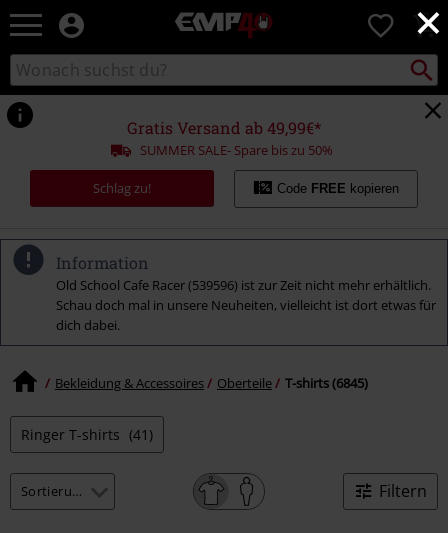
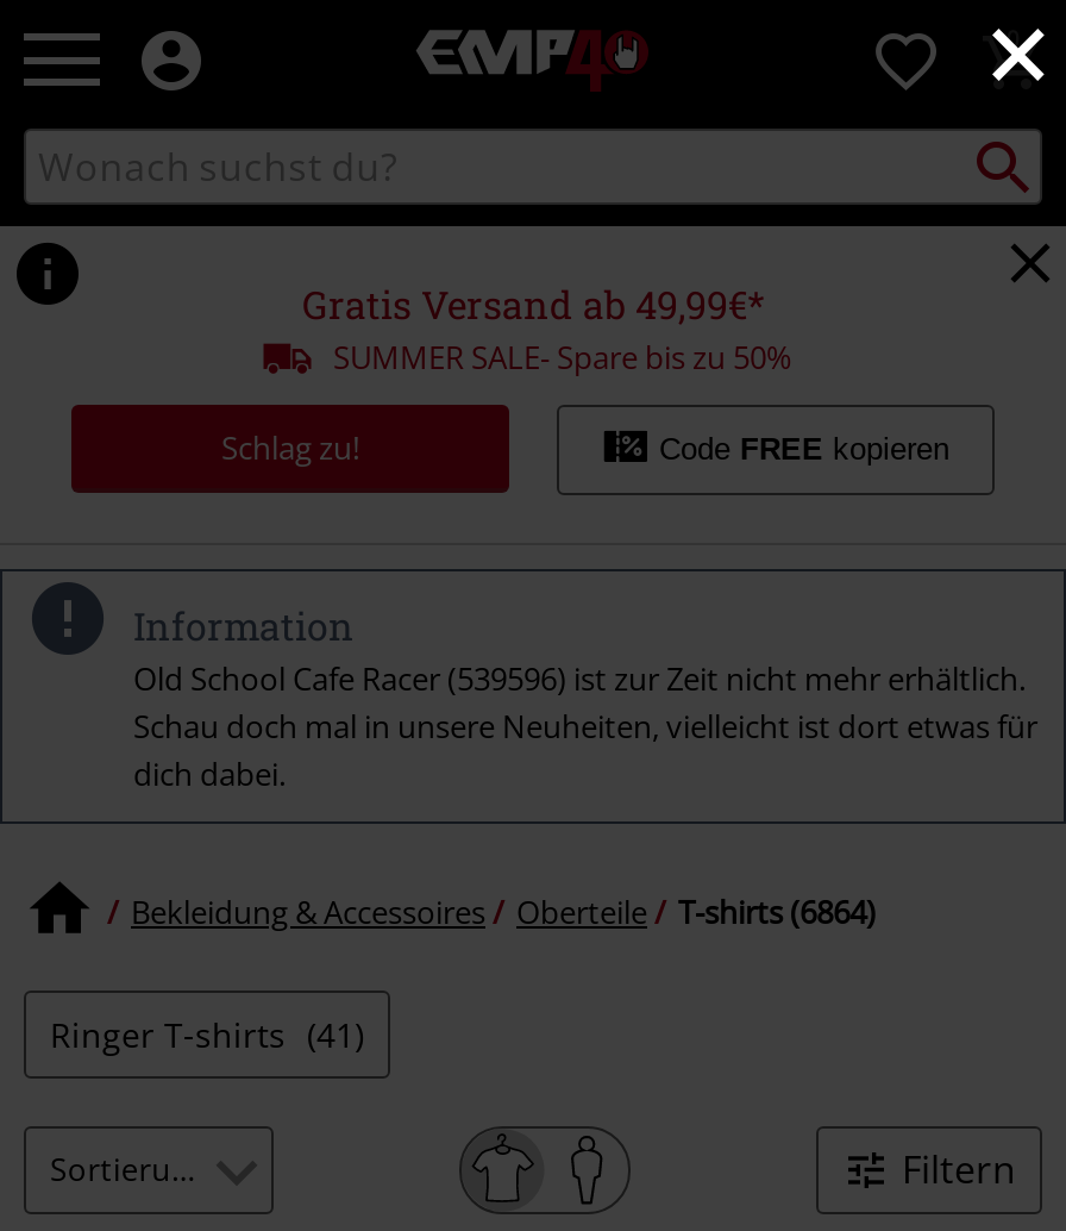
- Bekleidung & Accessoires Oberteile T-shirts (6845)
+ Bekleidung & Accessoires Oberteile T-shirts (6864)
